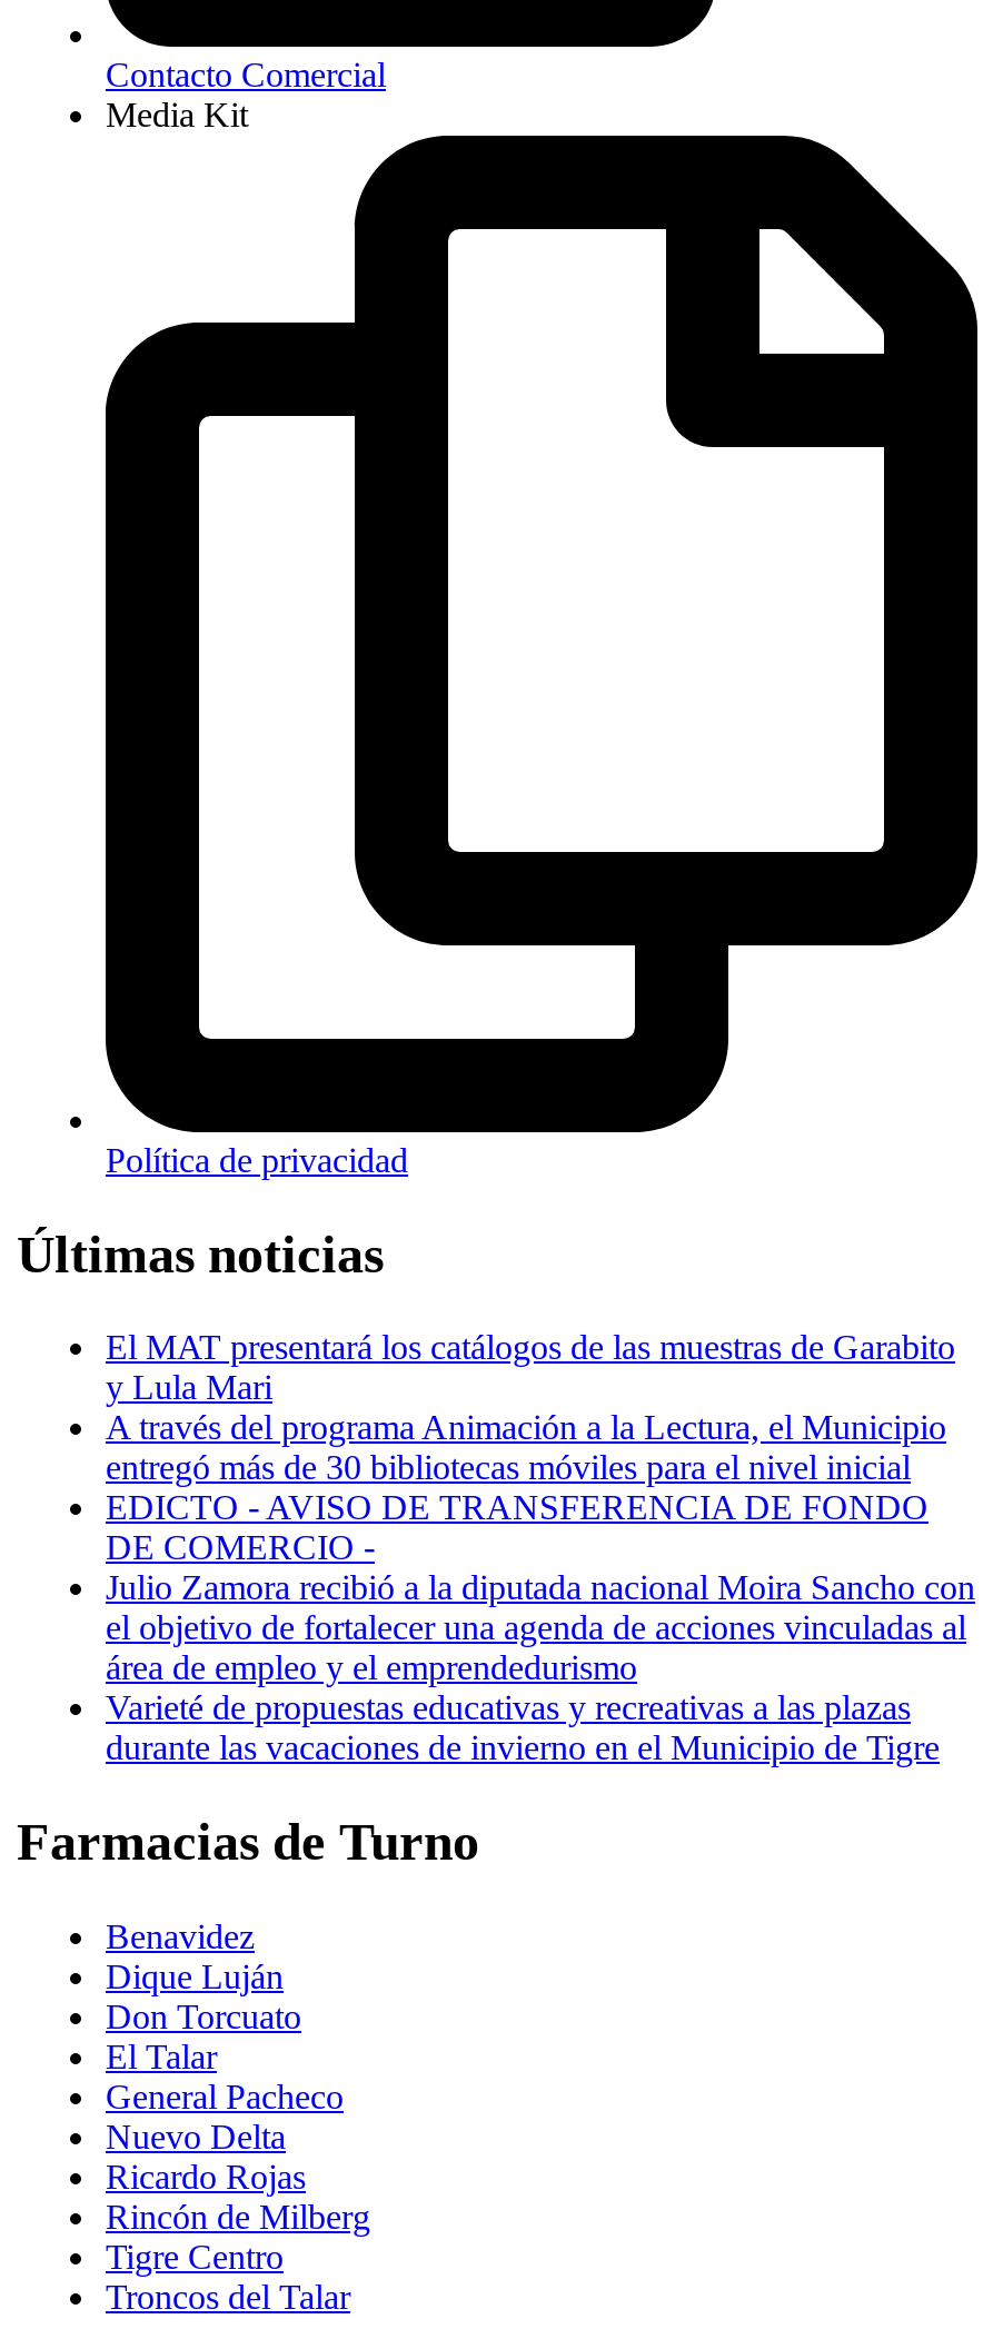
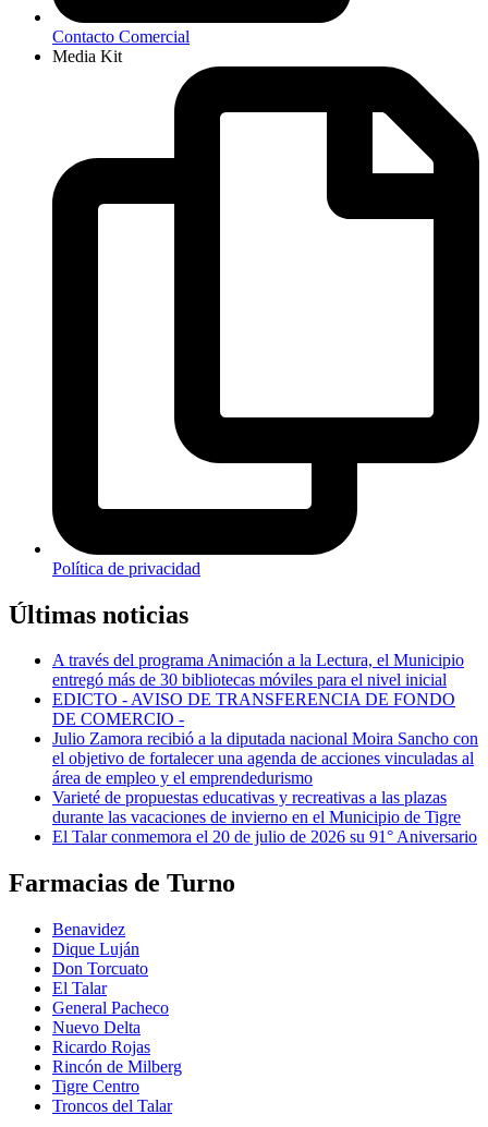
- El MAT presentará los catálogos de las muestras de Garabito
- y Lula Mari

moved up: A través del programa Animación a la Lectura, el Municipio | entregó más de 30 bibliotecas móviles para el nivel inicial | EDICTO - AVISO DE TRANSFERENCIA DE FONDO | ... | Varieté de propuestas educativas y recreativas a las plazas | durante las vacaciones de invierno en el Municipio de Tigre

+ El Talar conmemora el 20 de julio de 2026 su 91° Aniversario
